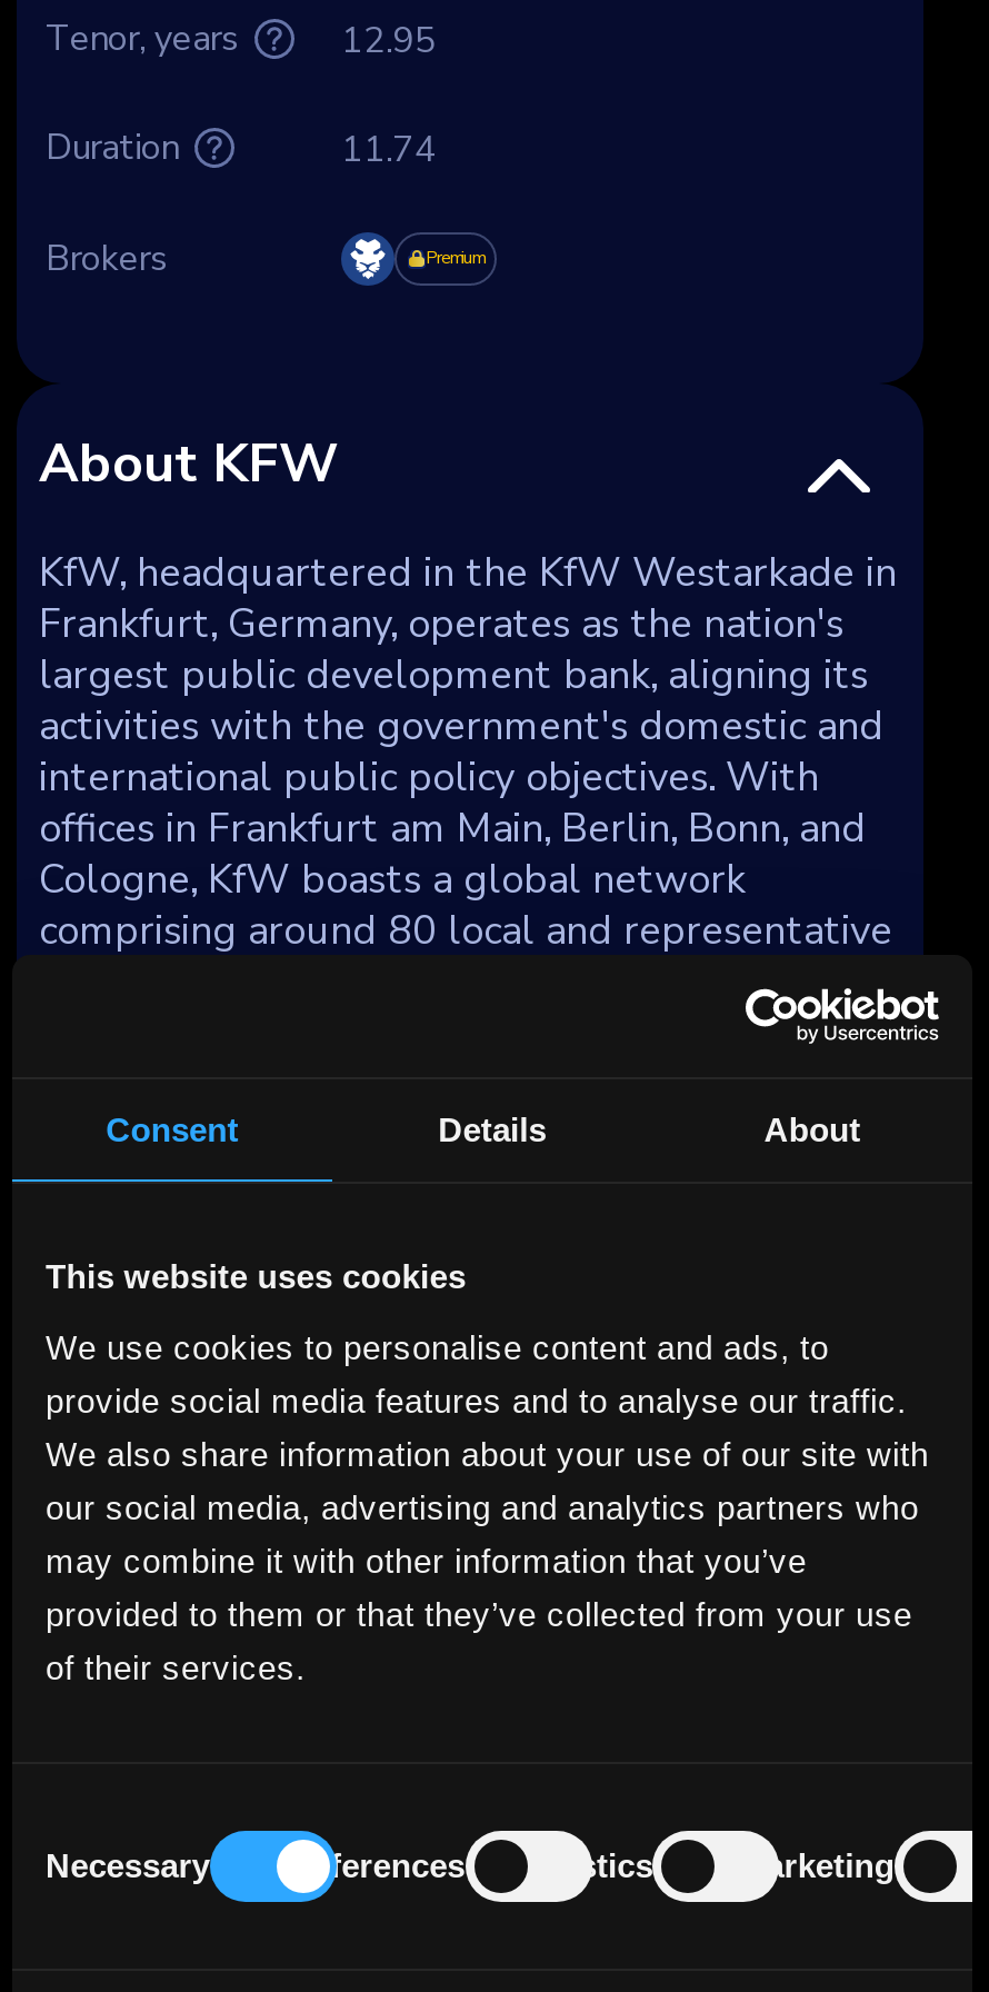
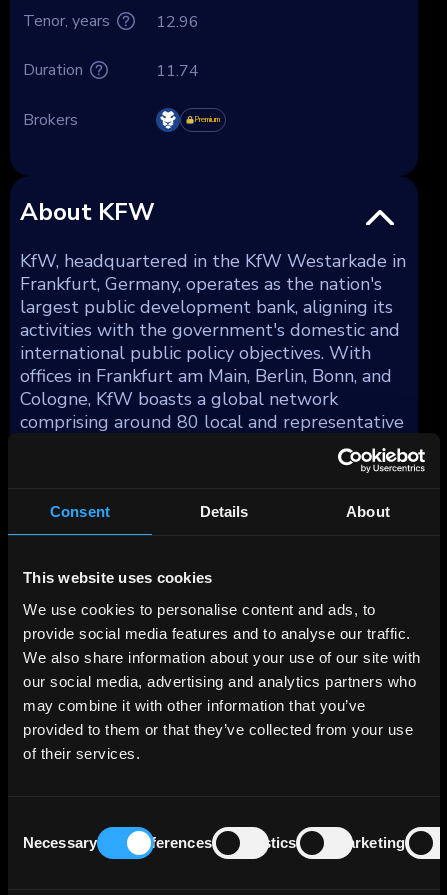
- 12.95
+ 12.96
